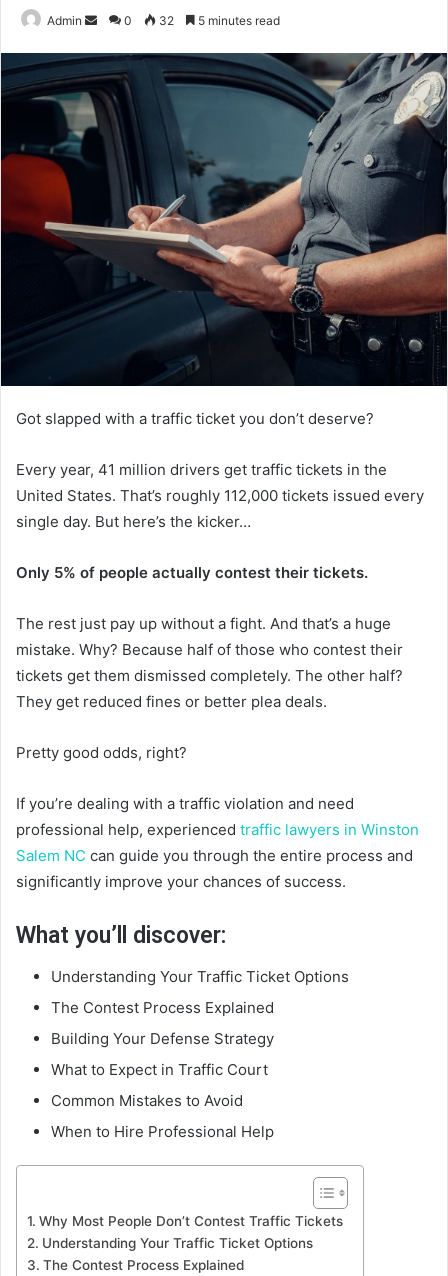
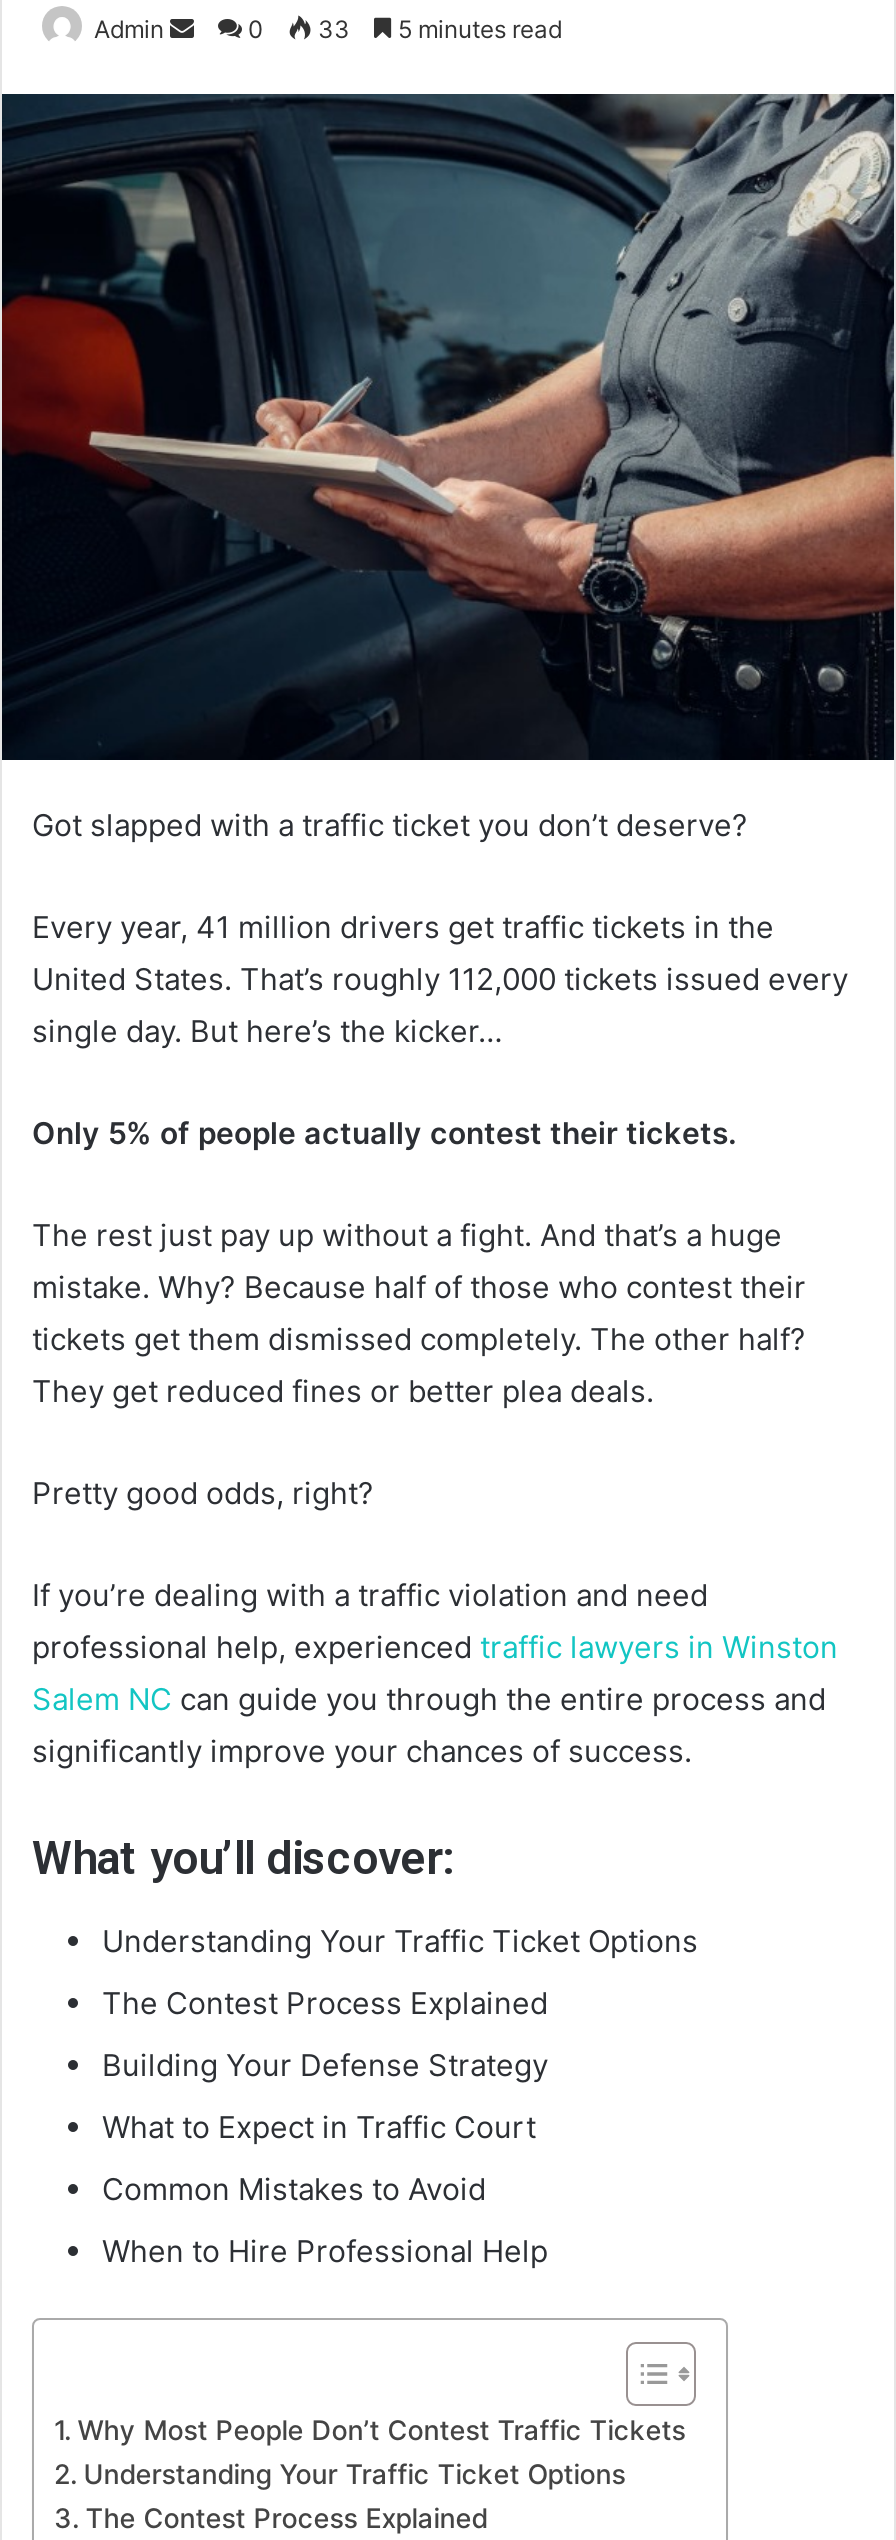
- 32
+ 33
